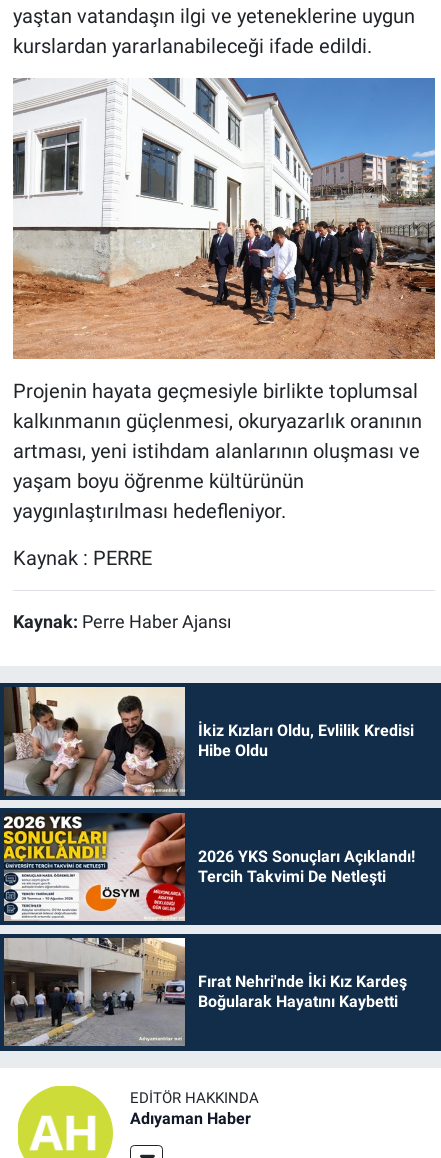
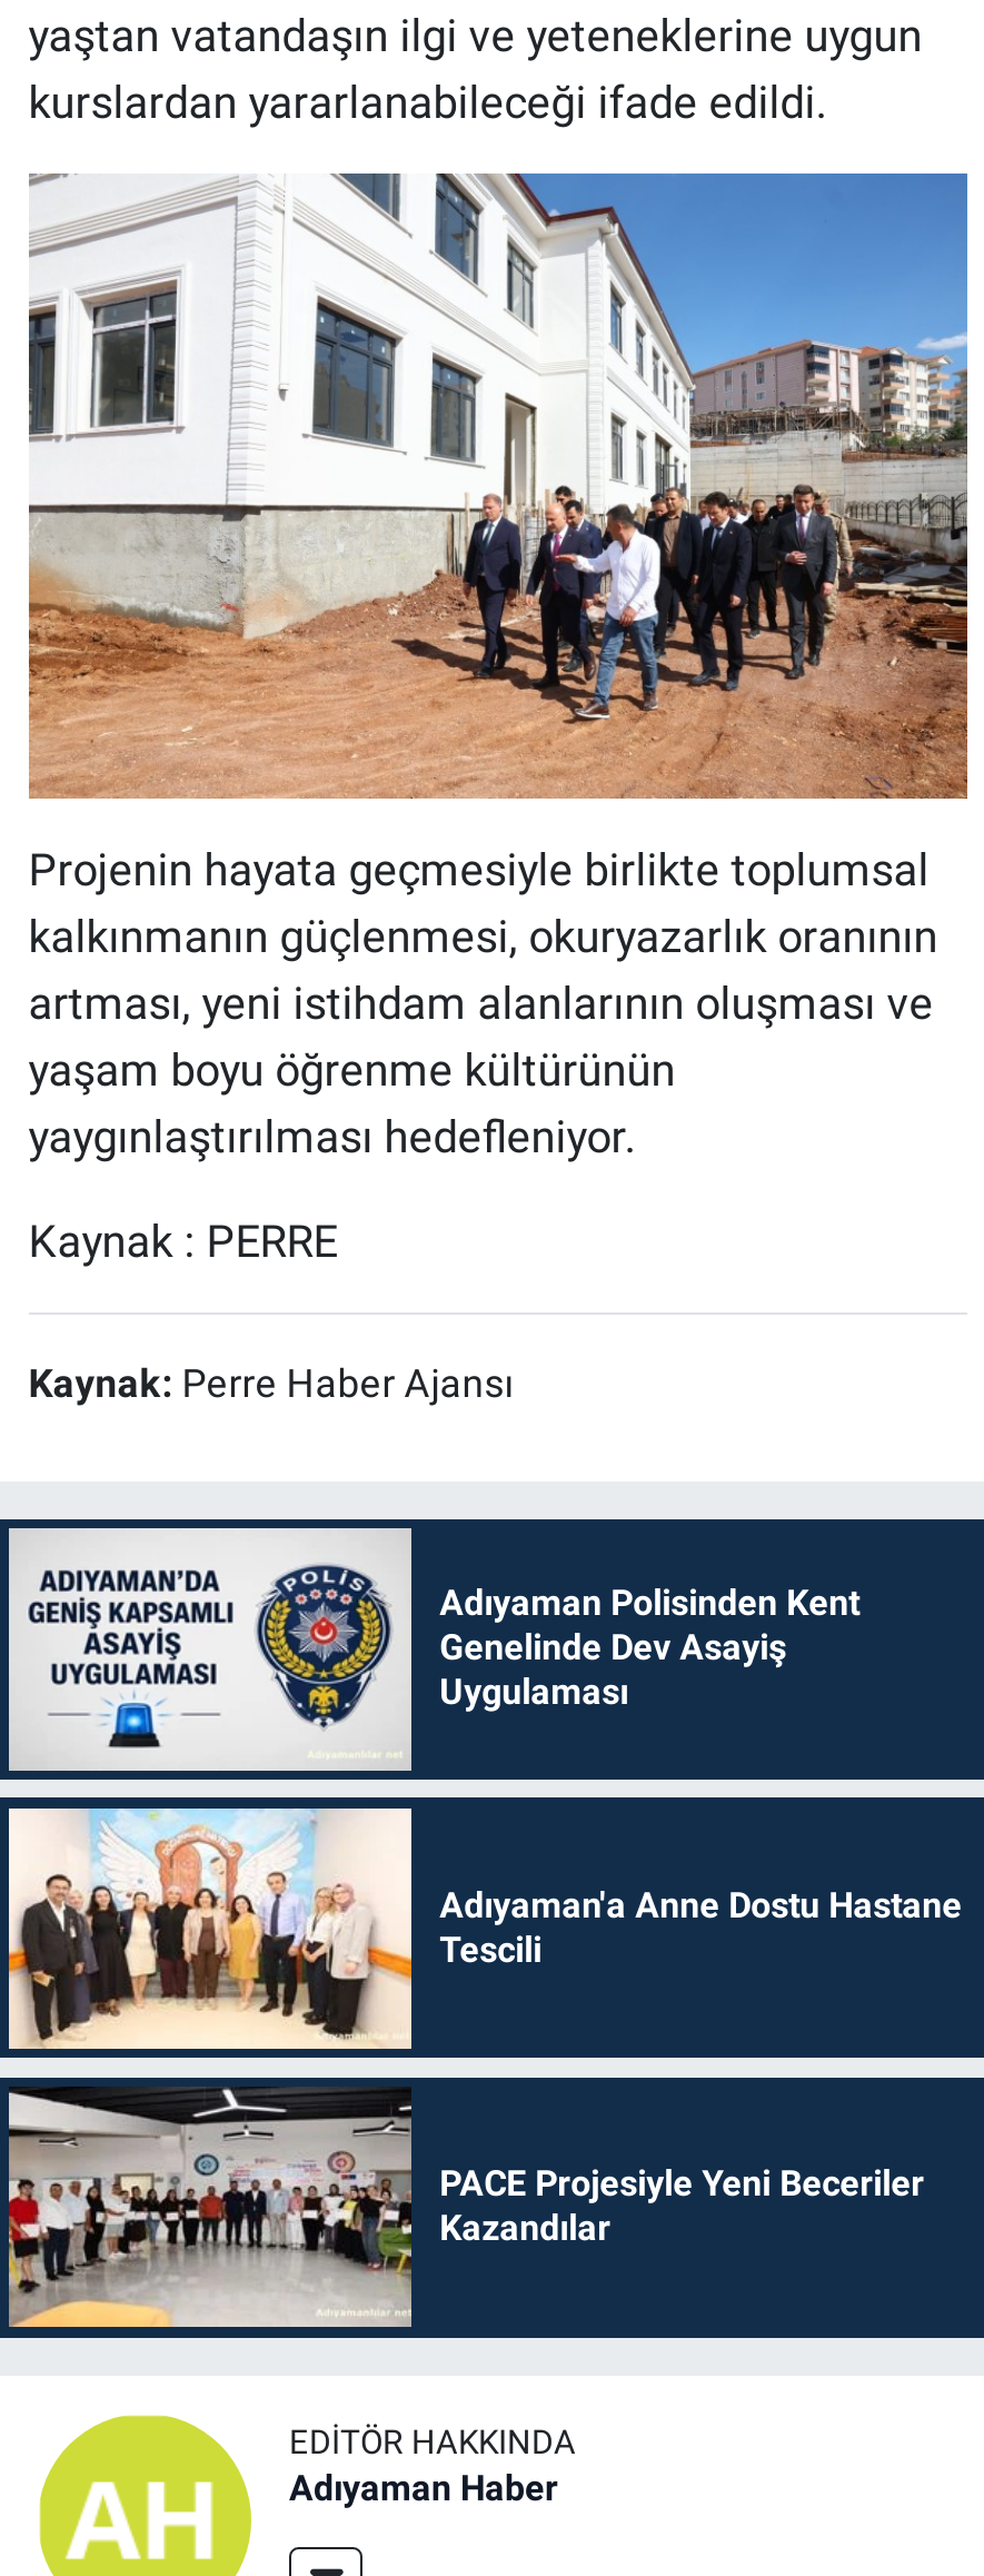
- [image]
- İkiz Kızları Oldu, Evlilik Kredisi
- Hibe Oldu
+ [image]
+ Adıyaman Polisinden Kent
+ Genelinde Dev Asayiş
+ Uygulaması

- [image]
- 2026 YKS Sonuçları Açıklandı!
- Tercih Takvimi De Netleşti
+ [image]
+ Adıyaman'a Anne Dostu Hastane
+ Tescili

- [image]
- Fırat Nehri'nde İki Kız Kardeş
- Boğularak Hayatını Kaybetti
+ [image]
+ PACE Projesiyle Yeni Beceriler
+ Kazandılar
